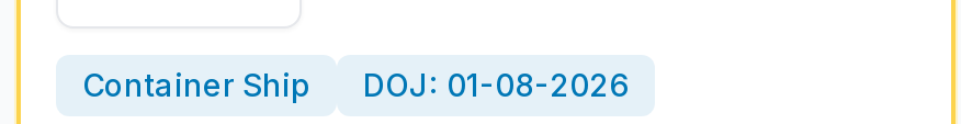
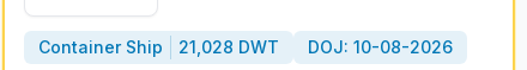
- DOJ: 01-08-2026
+ 21,028 DWT
+ DOJ: 10-08-2026
